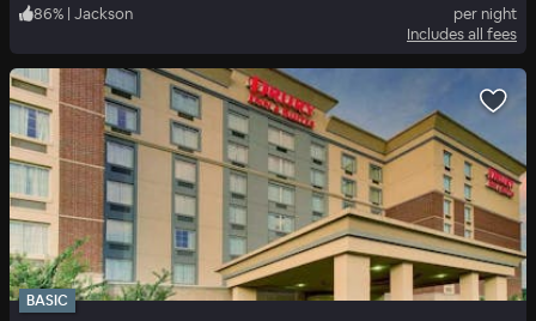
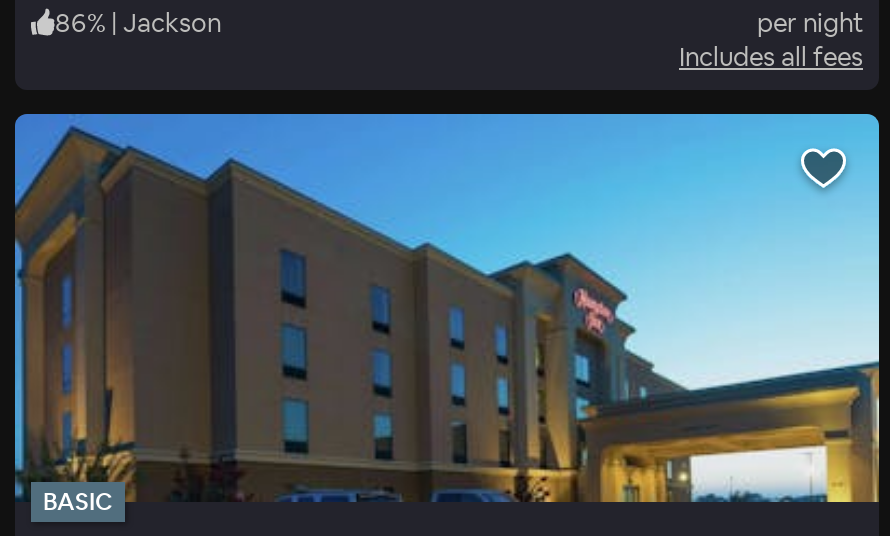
- [image]
+ [image]
